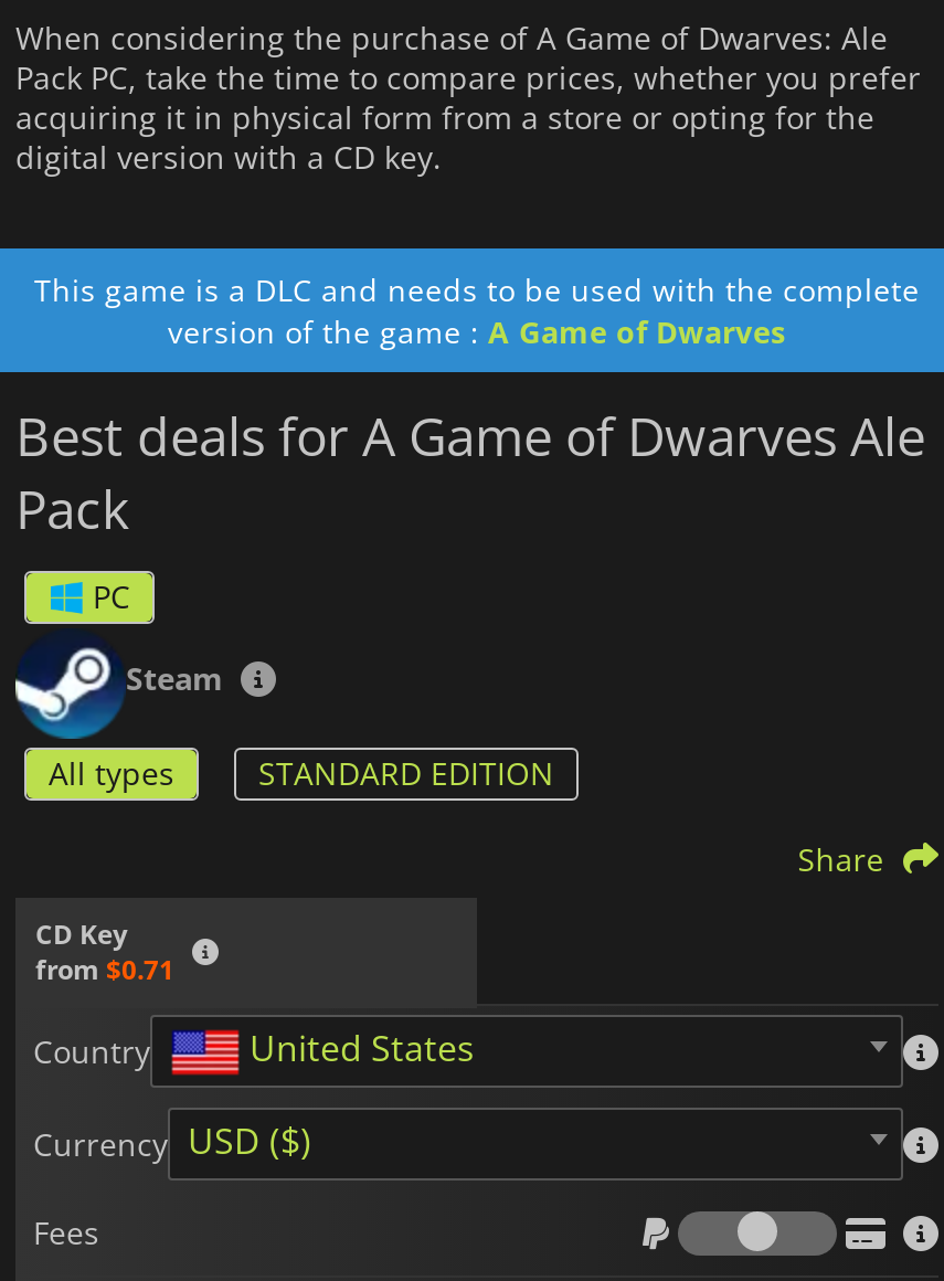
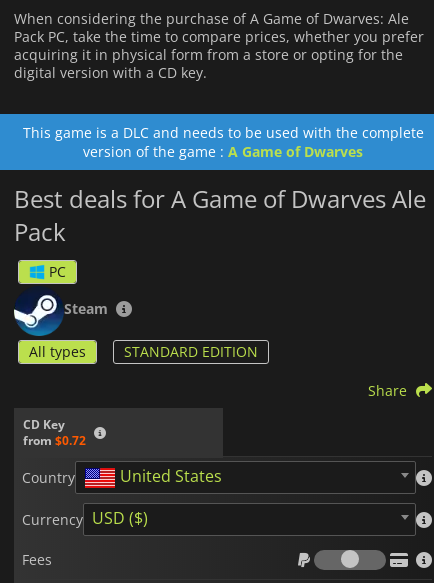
- from $0.71
+ from $0.72
